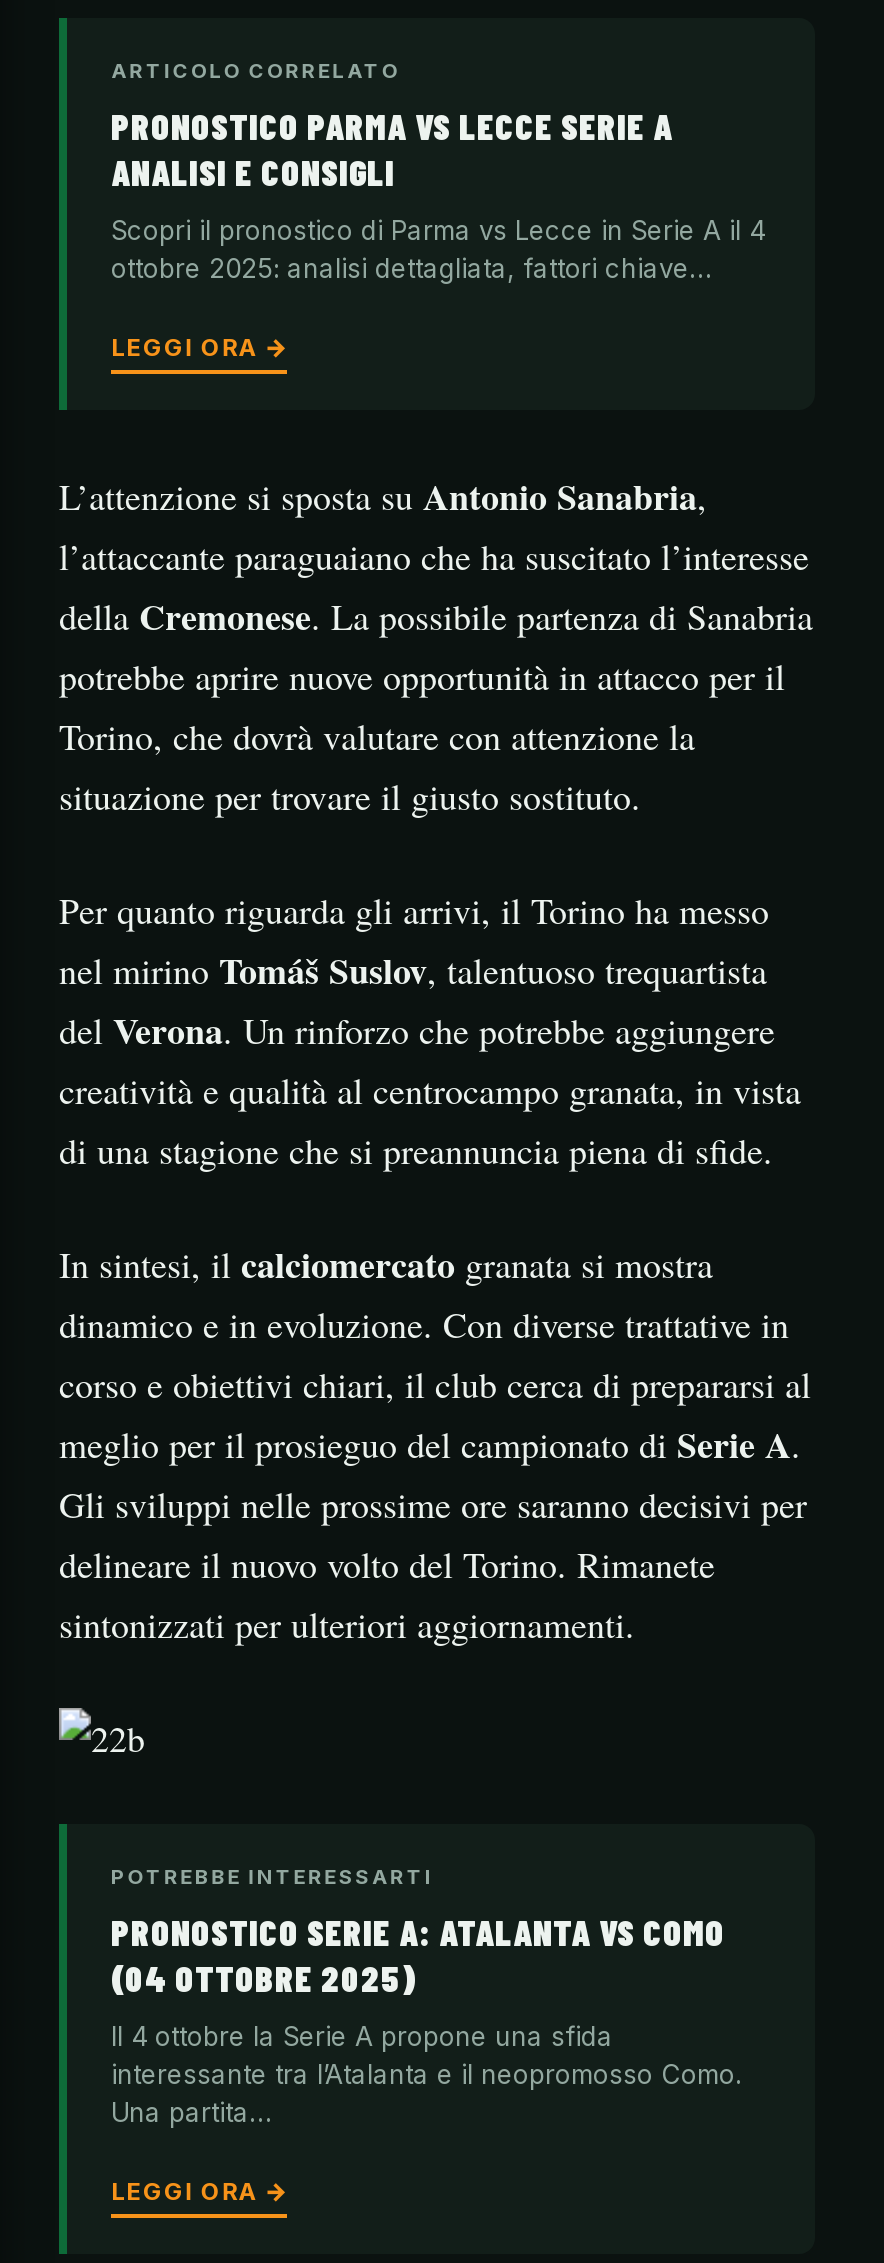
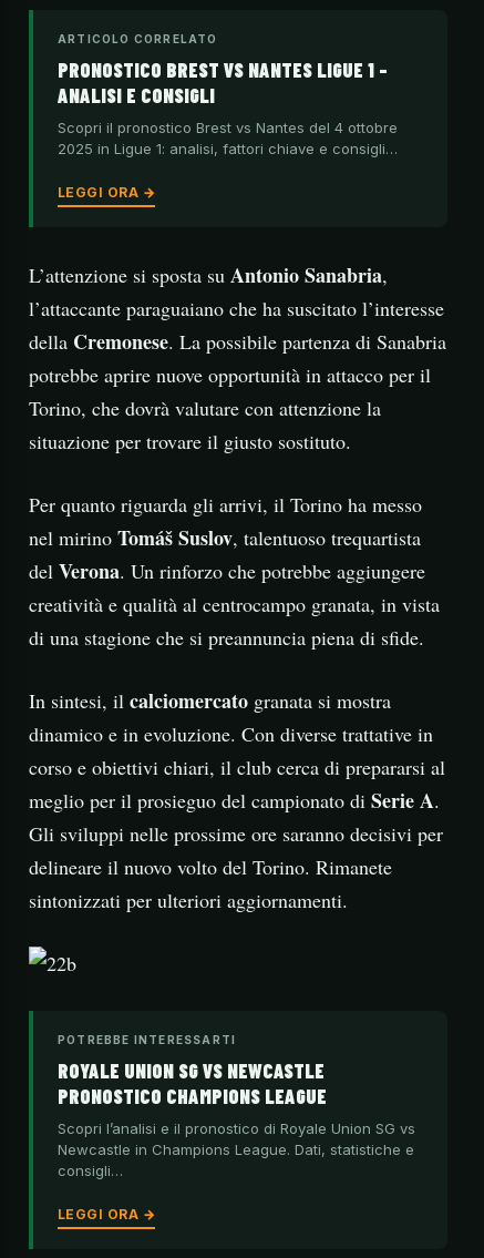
- PRONOSTICO PARMA VS LECCE SERIE A
+ PRONOSTICO BREST VS NANTES LIGUE 1 –

- Scopri il pronostico di Parma vs Lecce in Serie A il 4
- ottobre 2025: analisi dettagliata, fattori chiave…
+ Scopri il pronostico Brest vs Nantes del 4 ottobre
+ 2025 in Ligue 1: analisi, fattori chiave e consigli…

- PRONOSTICO SERIE A: ATALANTA VS COMO
- (04 OTTOBRE 2025)
+ ROYALE UNION SG VS NEWCASTLE
+ PRONOSTICO CHAMPIONS LEAGUE

- Il 4 ottobre la Serie A propone una sfida
- interessante tra l’Atalanta e il neopromosso Como.
- Una partita…
+ Scopri l’analisi e il pronostico di Royale Union SG vs
+ Newcastle in Champions League. Dati, statistiche e
+ consigli…
